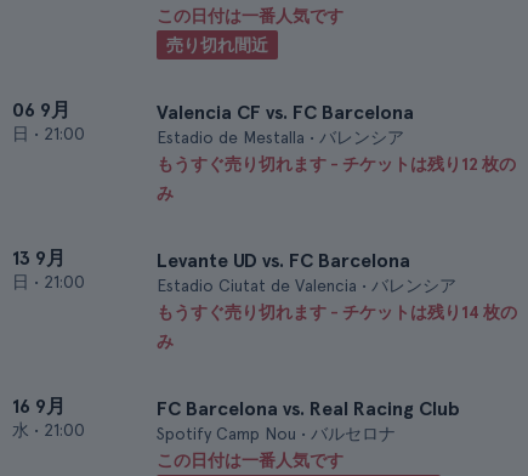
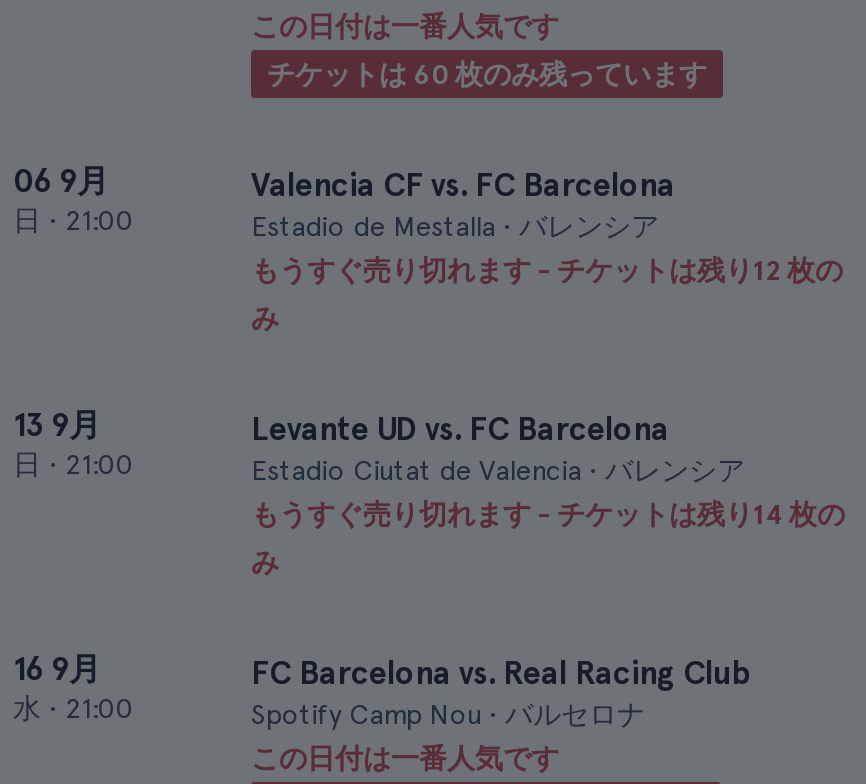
- 売り切れ間近
+ チケットは 60 枚のみ残っています
